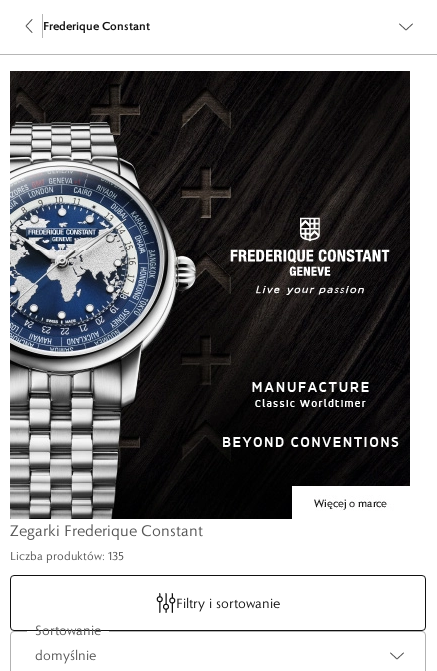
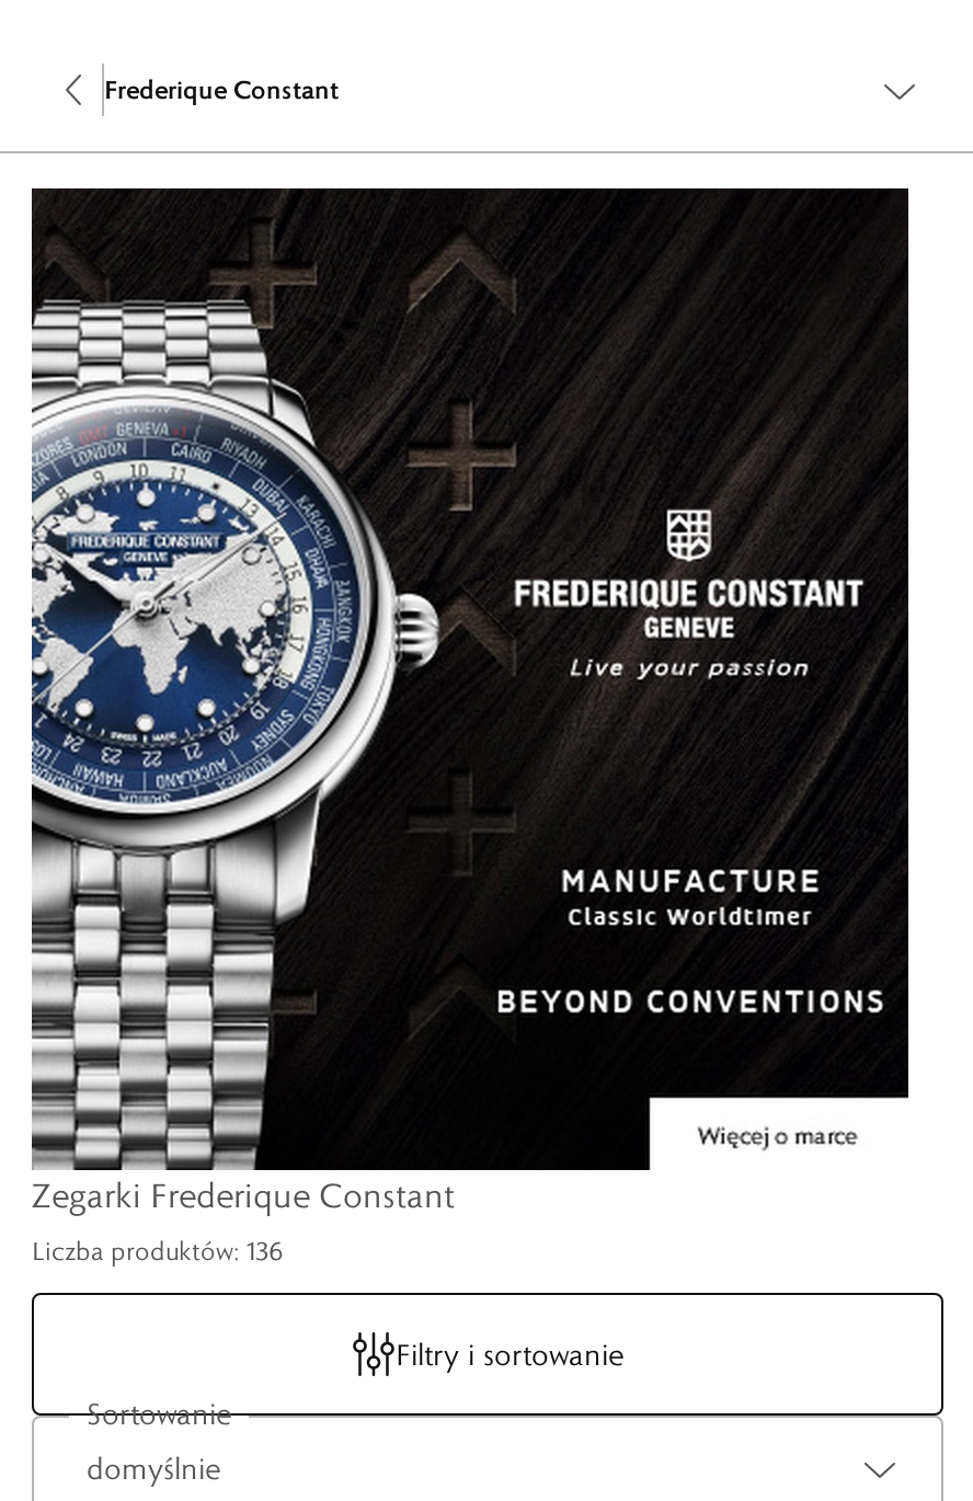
- Liczba produktów: 135
+ Liczba produktów: 136
